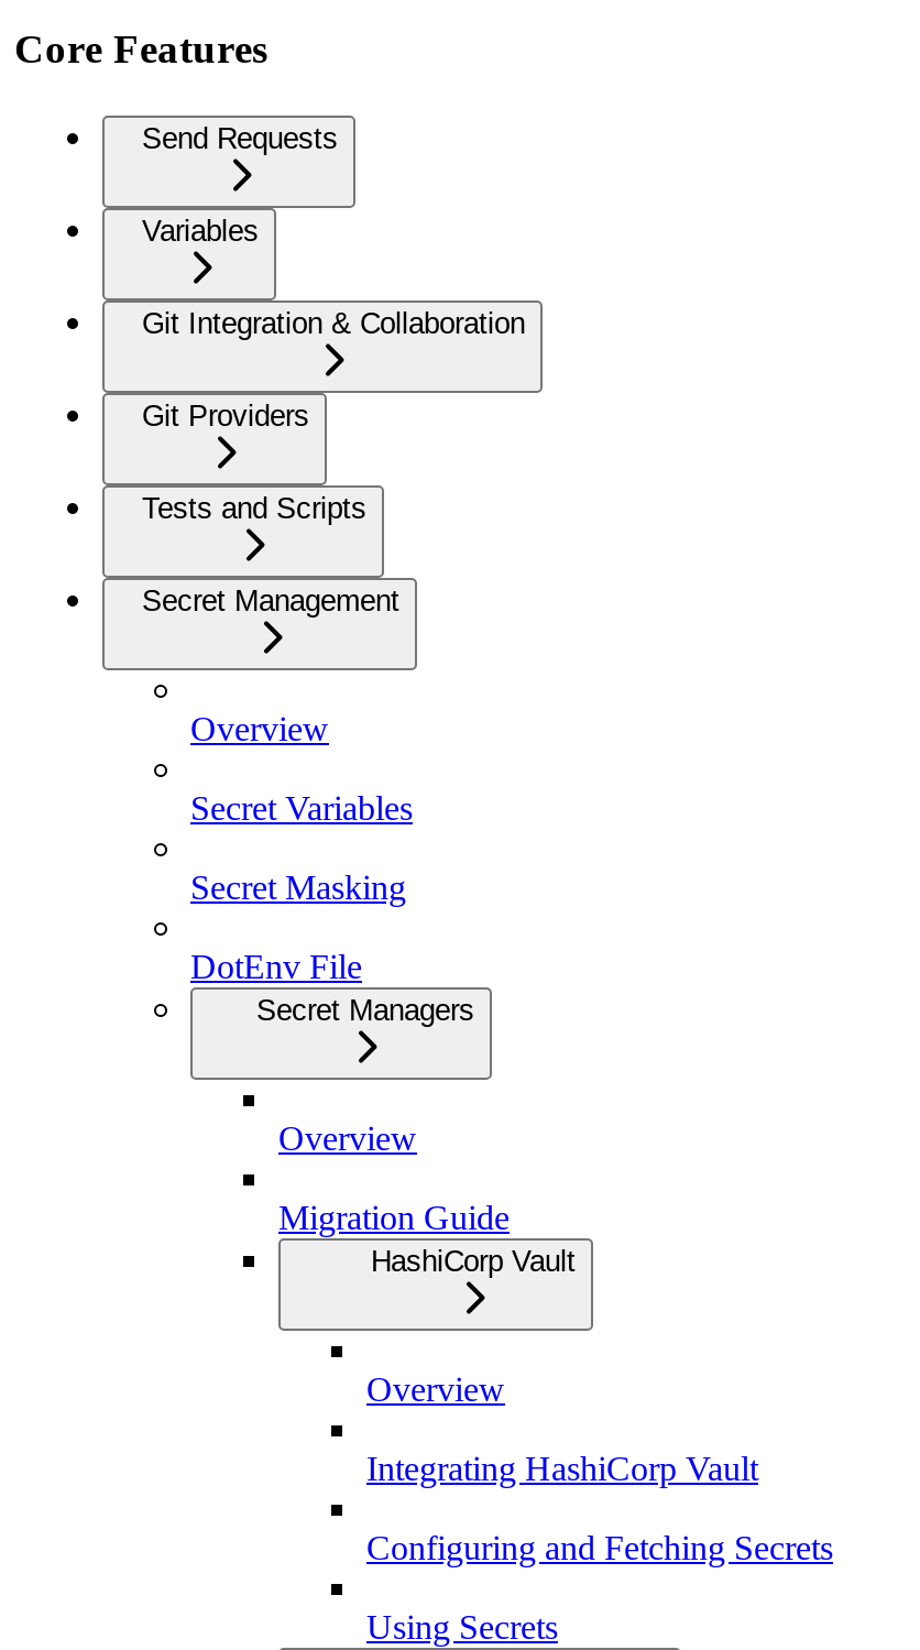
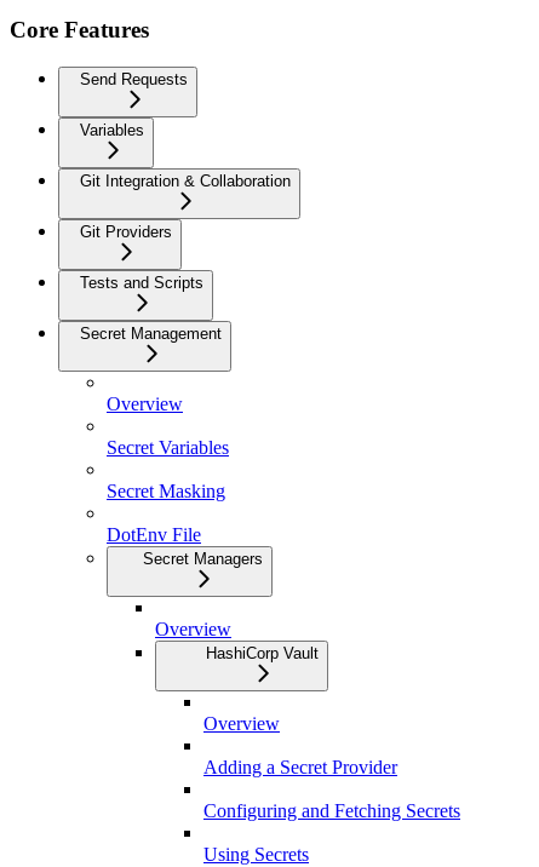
- Migration Guide

- Integrating HashiCorp Vault
+ Adding a Secret Provider
